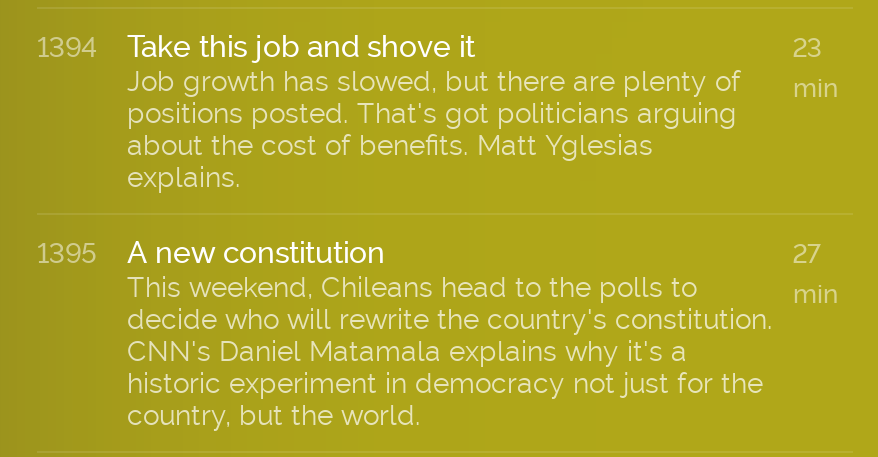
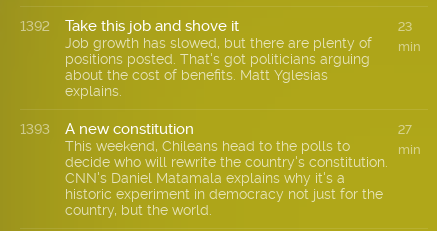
- 1394 Take this job and shove it
+ 1392 Take this job and shove it

- 1395 A new constitution
+ 1393 A new constitution
